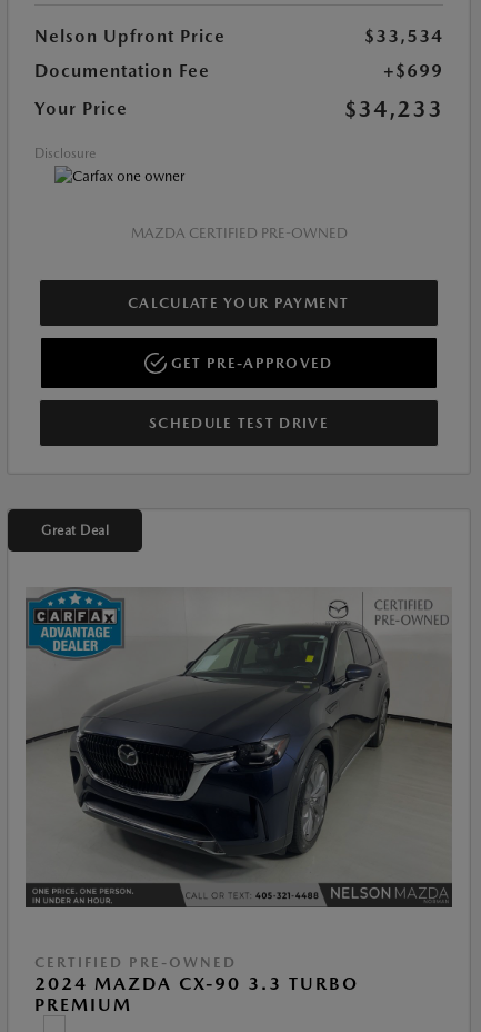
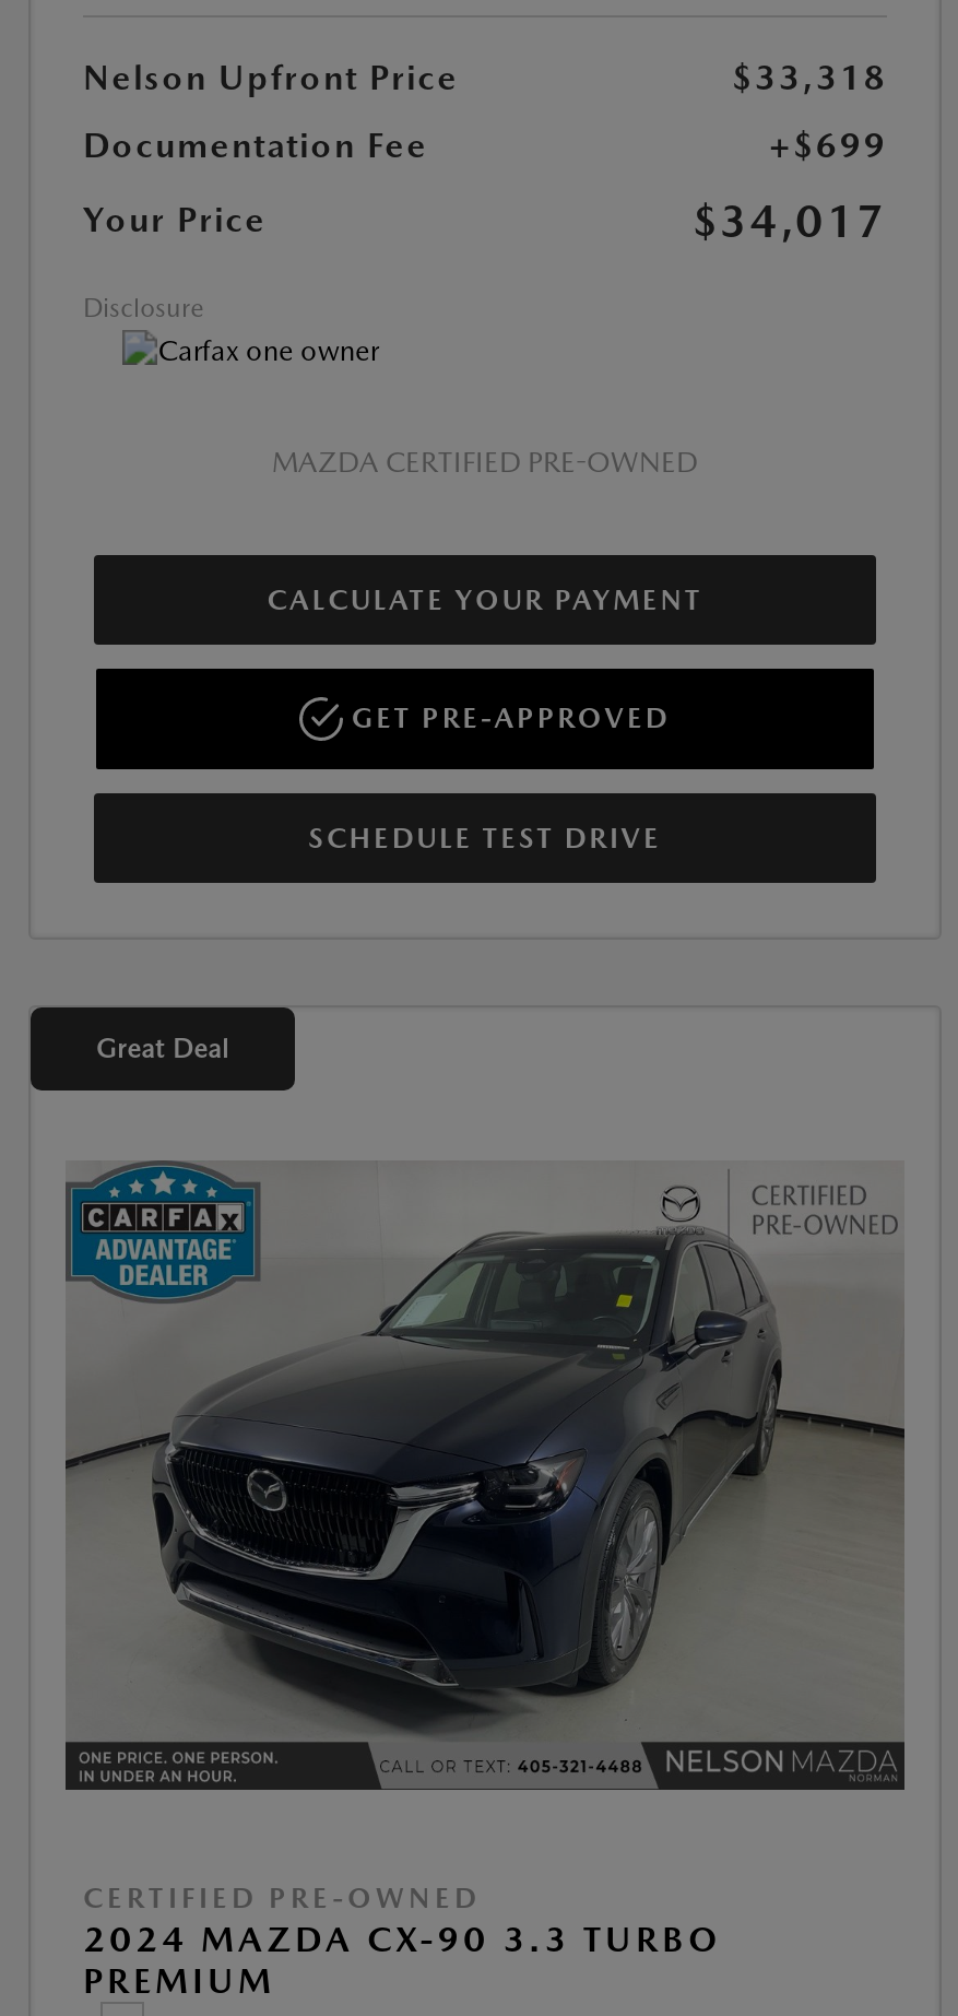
- $33,534
+ $33,318

- $34,233
+ $34,017
